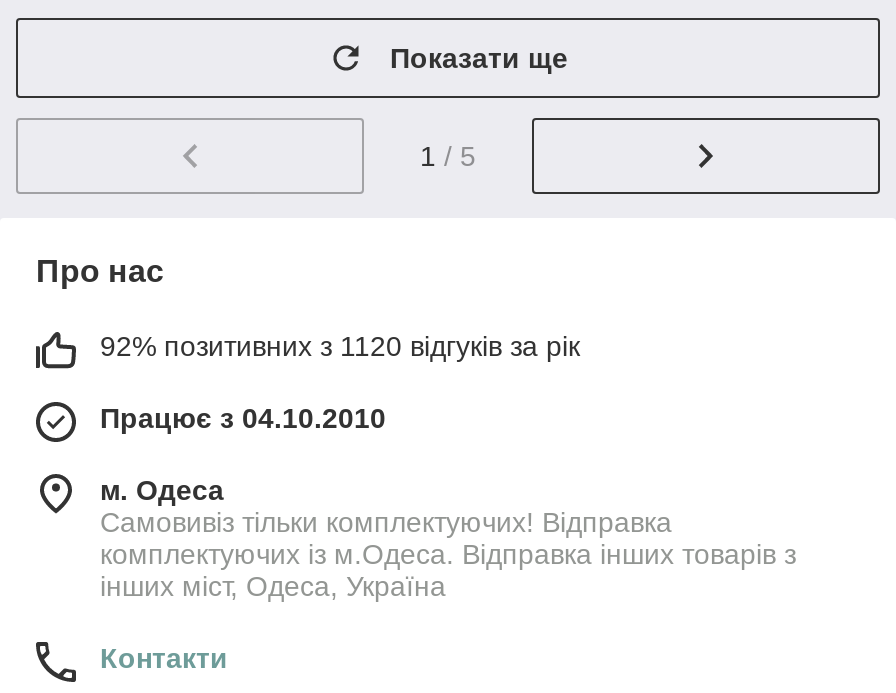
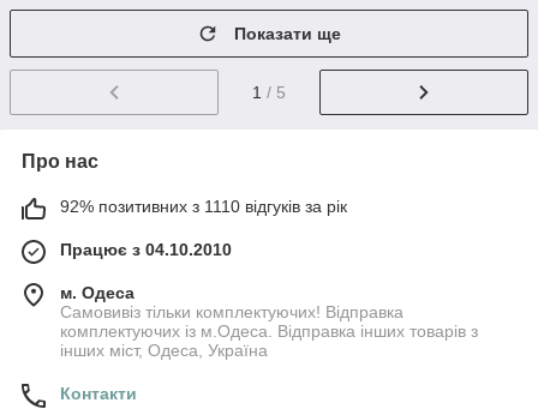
- 92% позитивних з 1120 відгуків за рік
+ 92% позитивних з 1110 відгуків за рік
